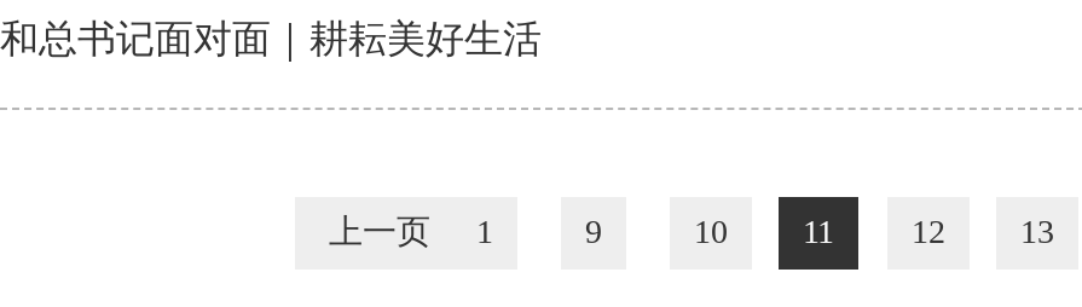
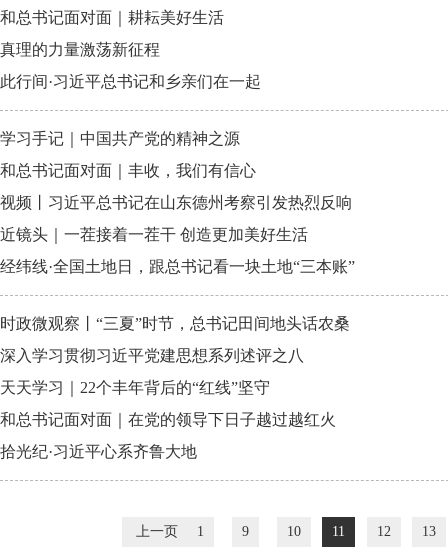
+ 真理的力量激荡新征程
+ 此行间·习近平总书记和乡亲们在一起
+ 学习手记｜中国共产党的精神之源
+ 和总书记面对面｜丰收，我们有信心
+ 视频丨习近平总书记在山东德州考察引发热烈反响
+ 近镜头｜一茬接着一茬干 创造更加美好生活
+ 经纬线·全国土地日，跟总书记看一块土地“三本账”
+ 时政微观察丨“三夏”时节，总书记田间地头话农桑
+ 深入学习贯彻习近平党建思想系列述评之八
+ 天天学习｜22个丰年背后的“红线”坚守
+ 和总书记面对面｜在党的领导下日子越过越红火
+ 拾光纪·习近平心系齐鲁大地
